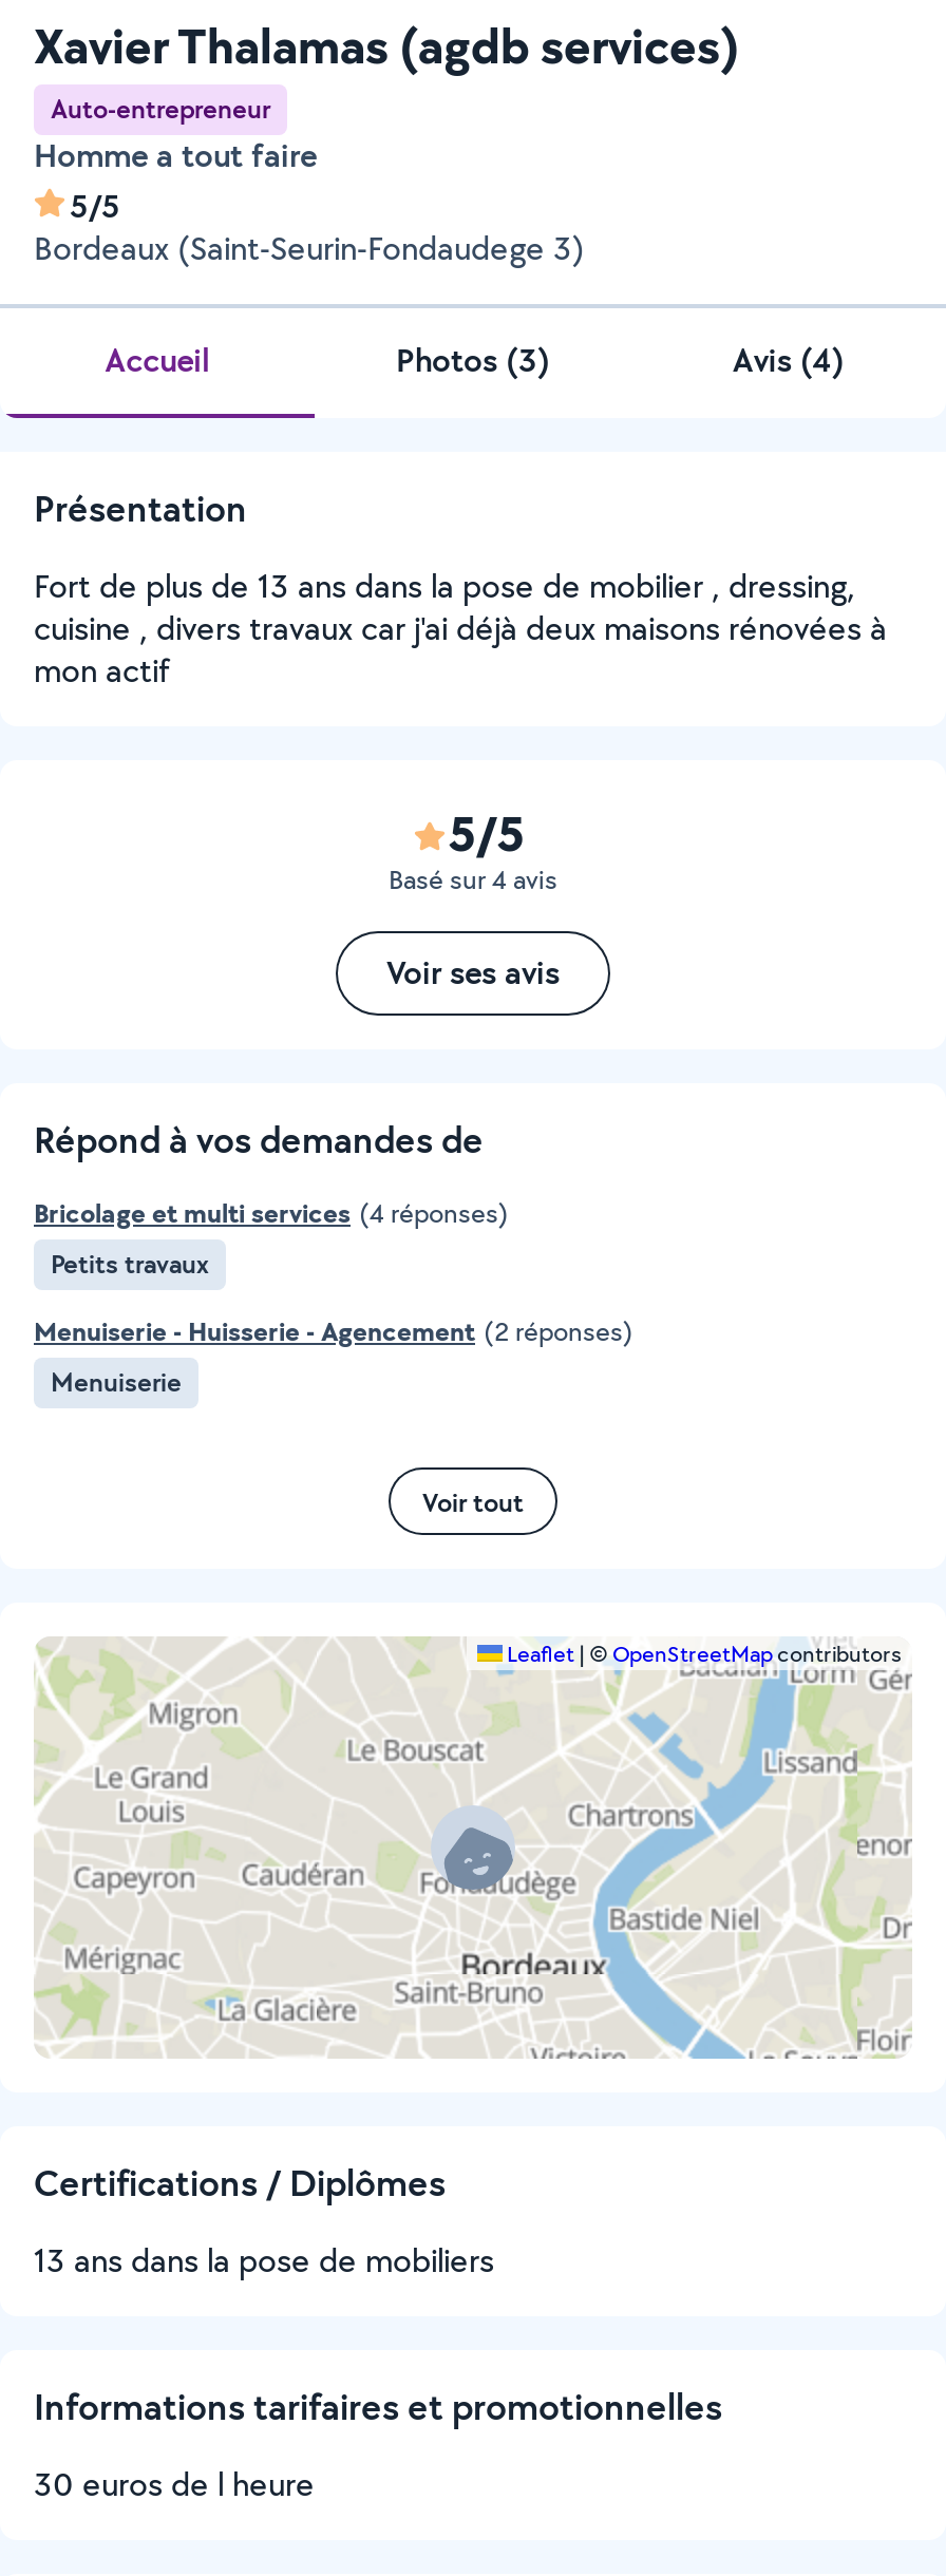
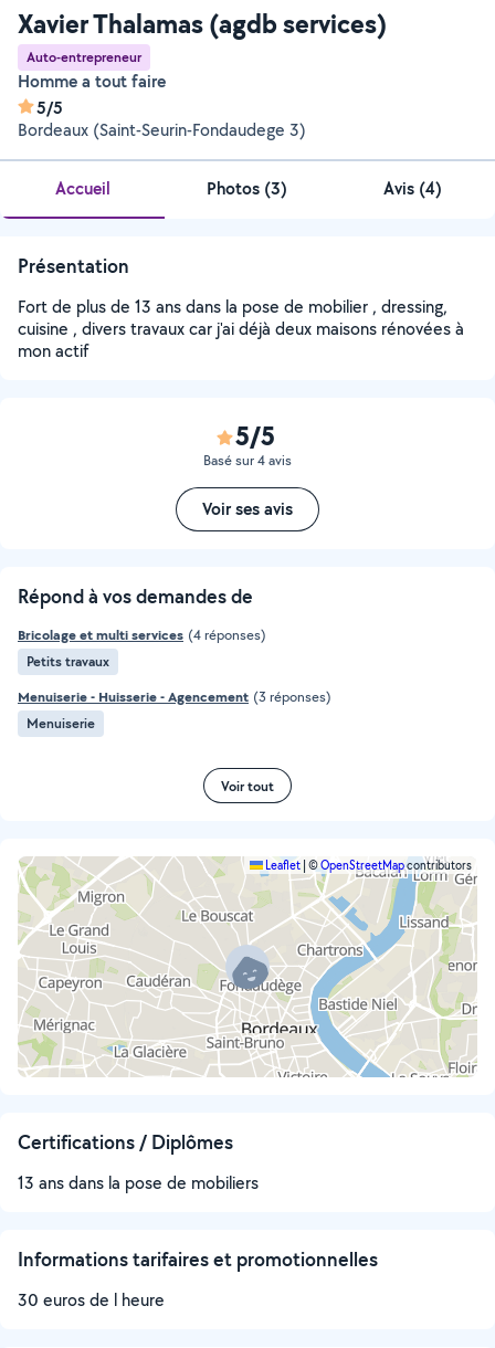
- Menuiserie - Huisserie - Agencement (2 réponses)
+ Menuiserie - Huisserie - Agencement (3 réponses)
